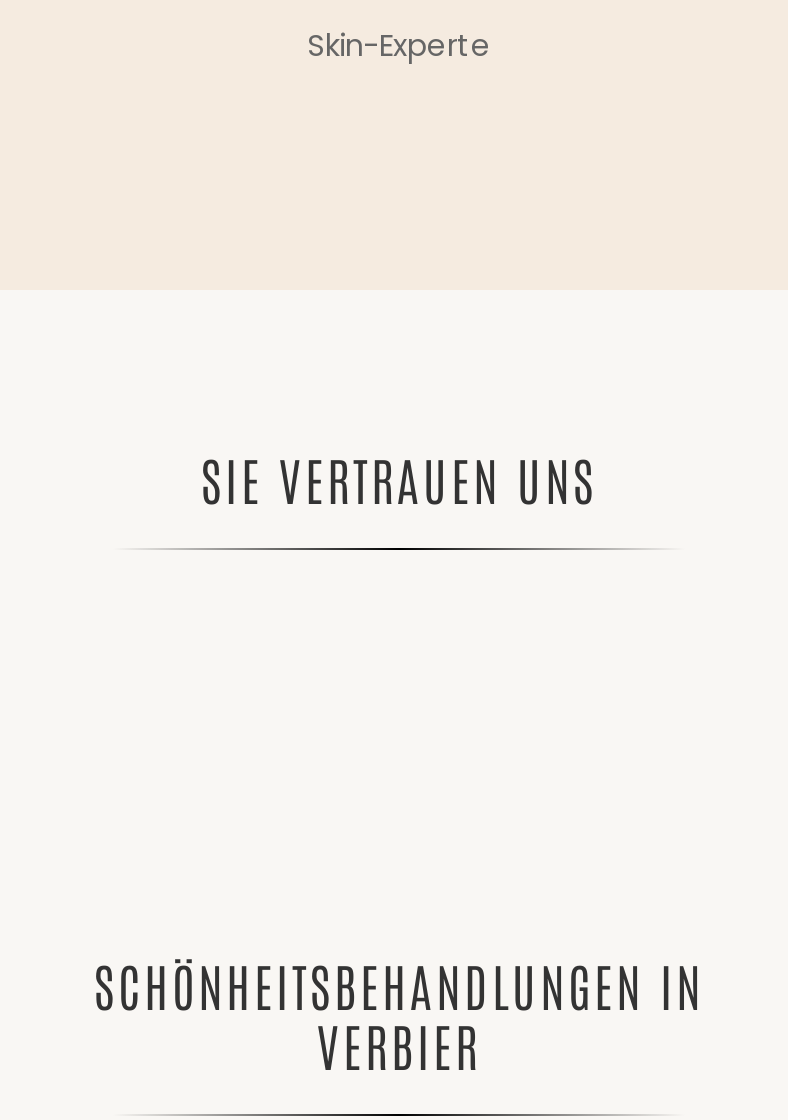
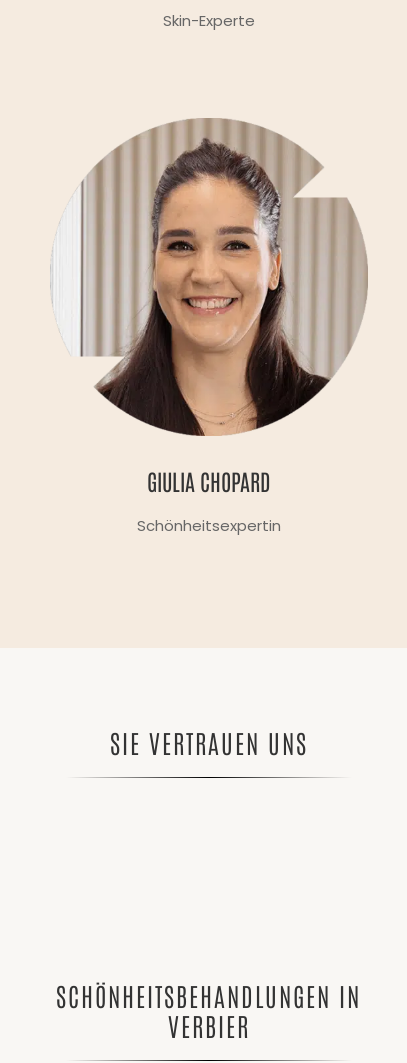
+ [image]
+ GIULIA CHOPARD
+ Schönheitsexpertin
